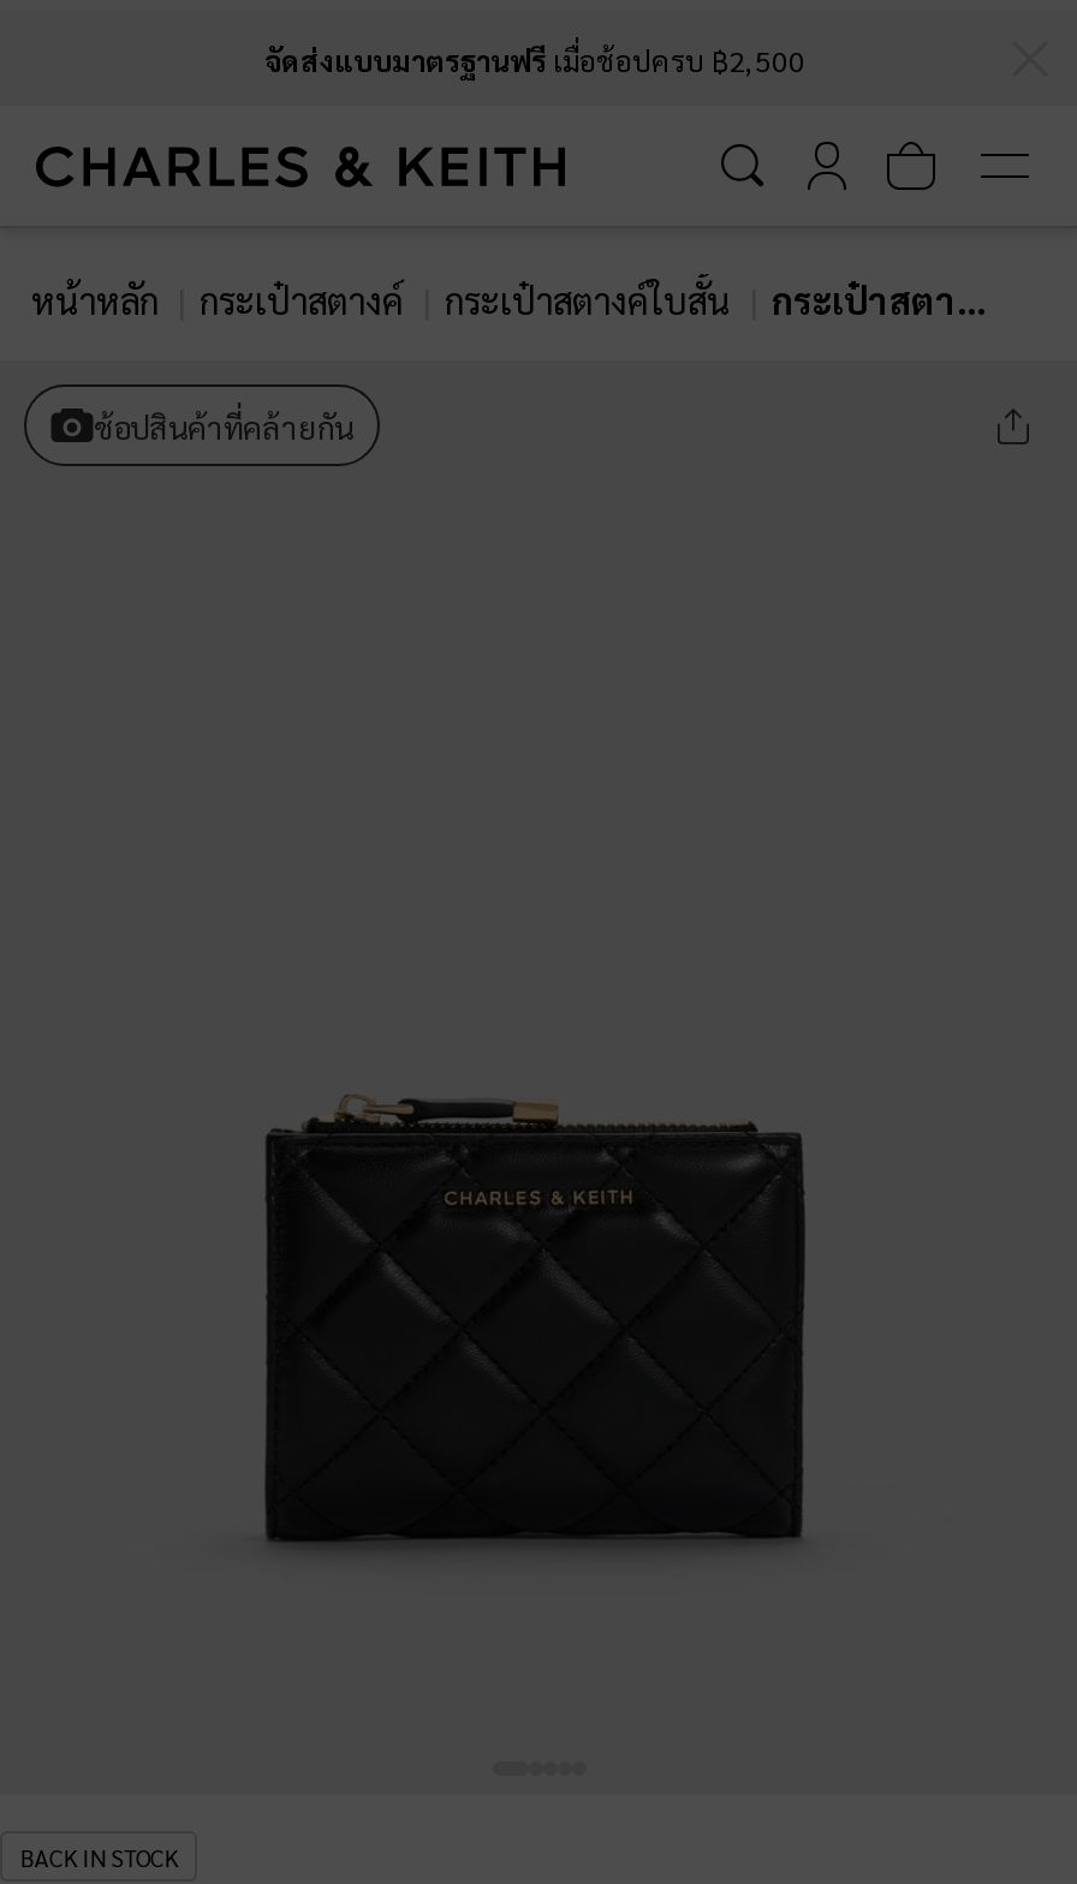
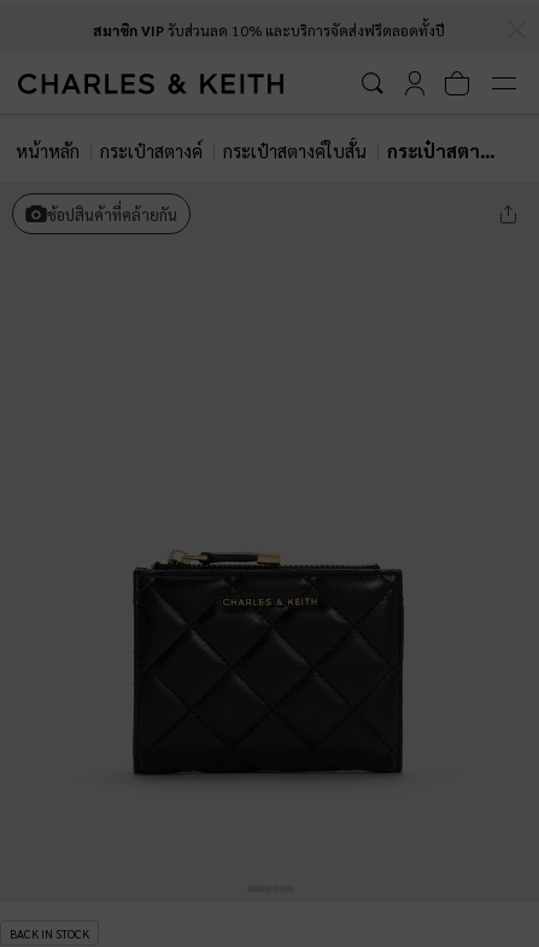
- จัดส่งแบบมาตรฐานฟรีเมื่อช้อปครบ ฿2,500
+ สมาชิก VIPรับส่วนลด 10% และบริการจัดส่งฟรีตลอดทั้งปี
